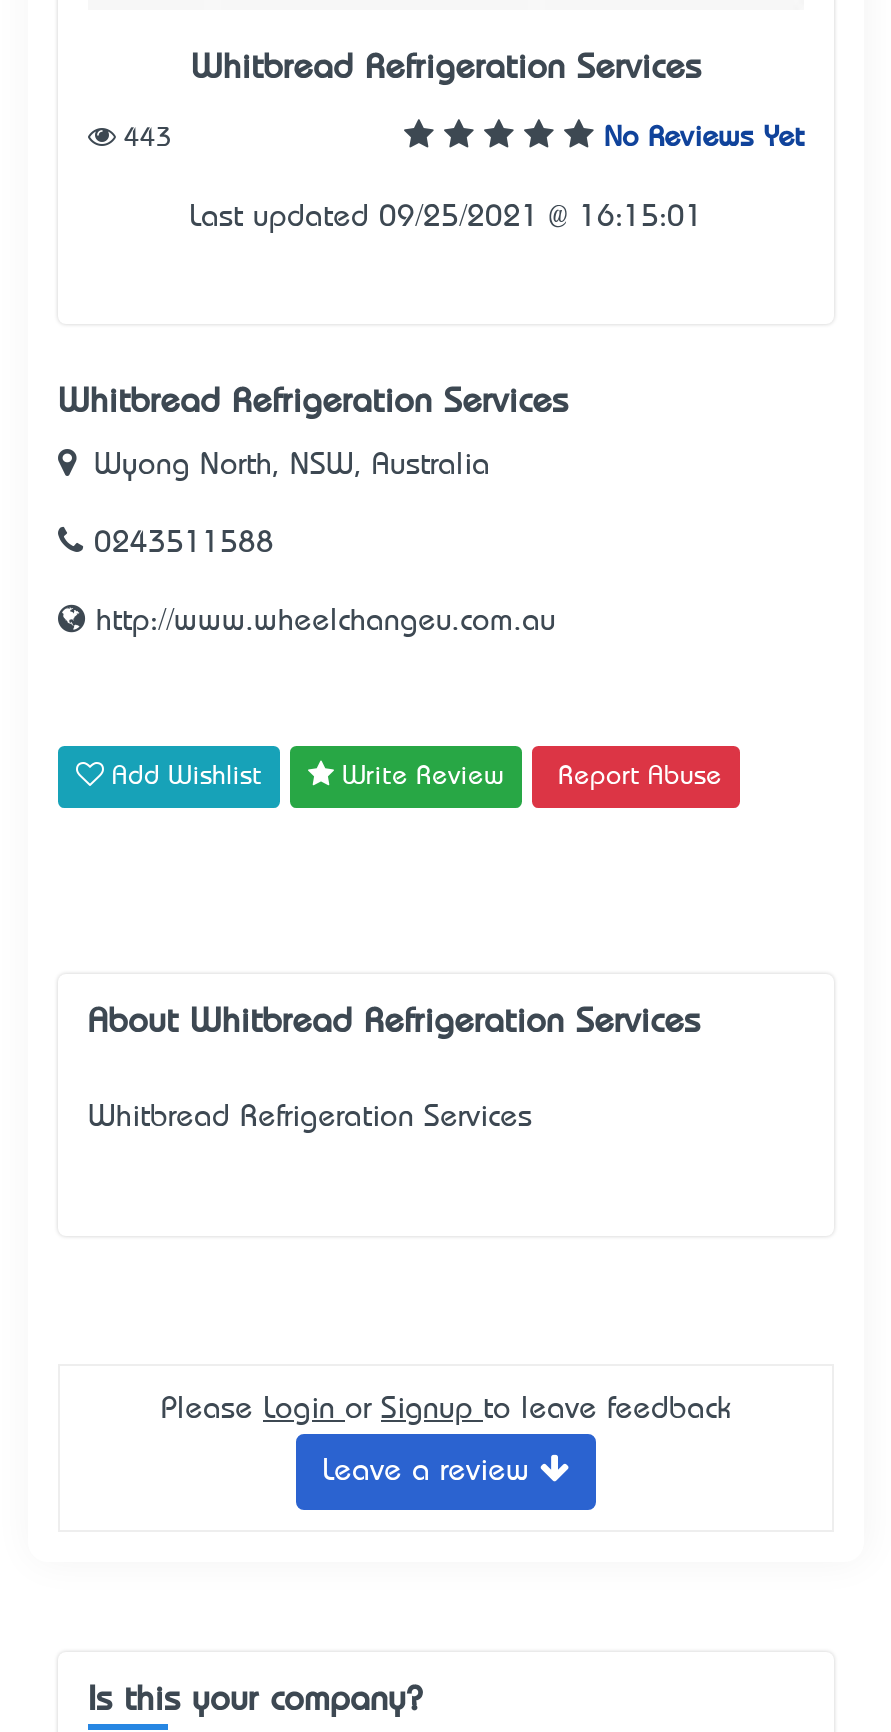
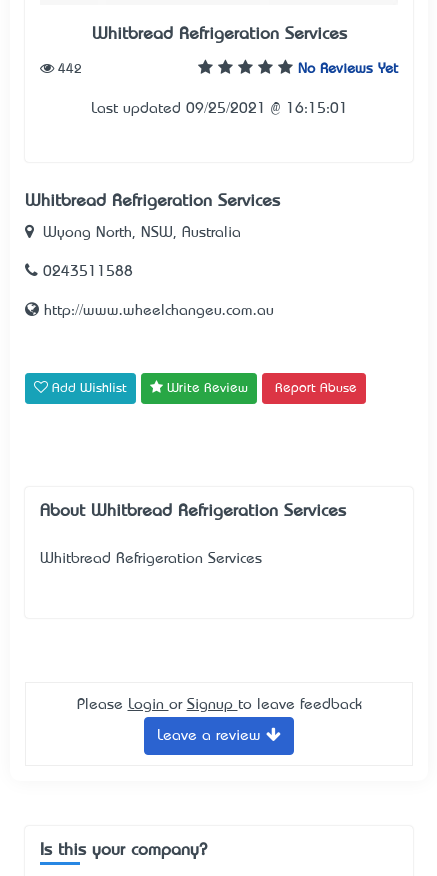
- 443
+ 442
